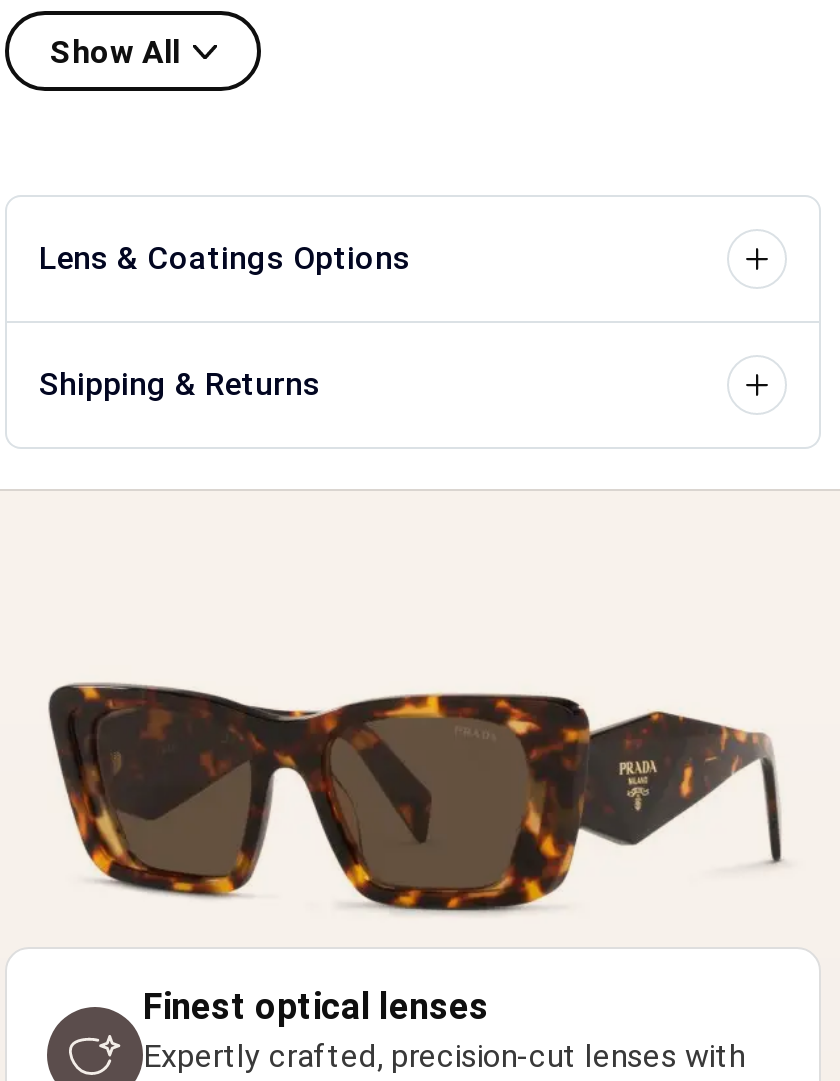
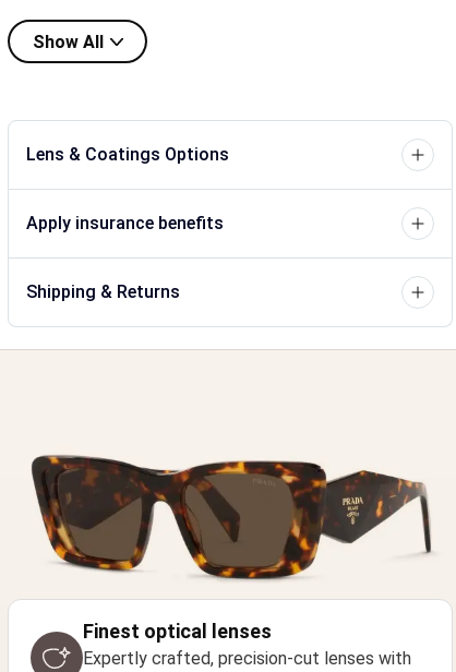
+ Apply insurance benefits
